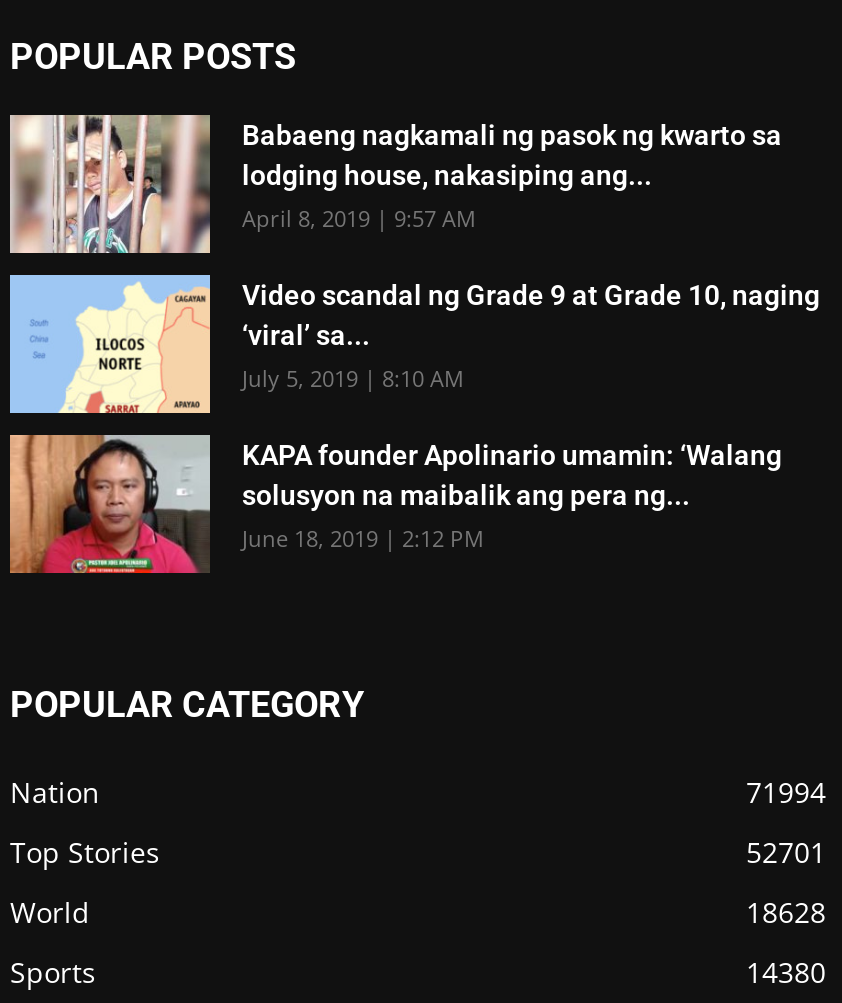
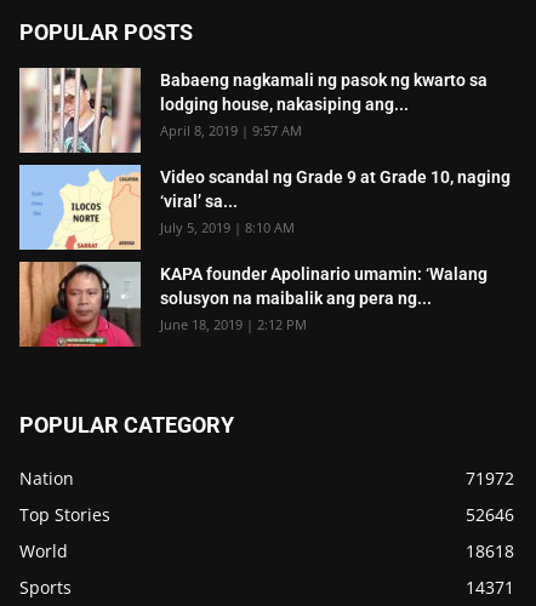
- 71994
+ 71972

- 52701
+ 52646

- 18628
+ 18618

- 14380
+ 14371
